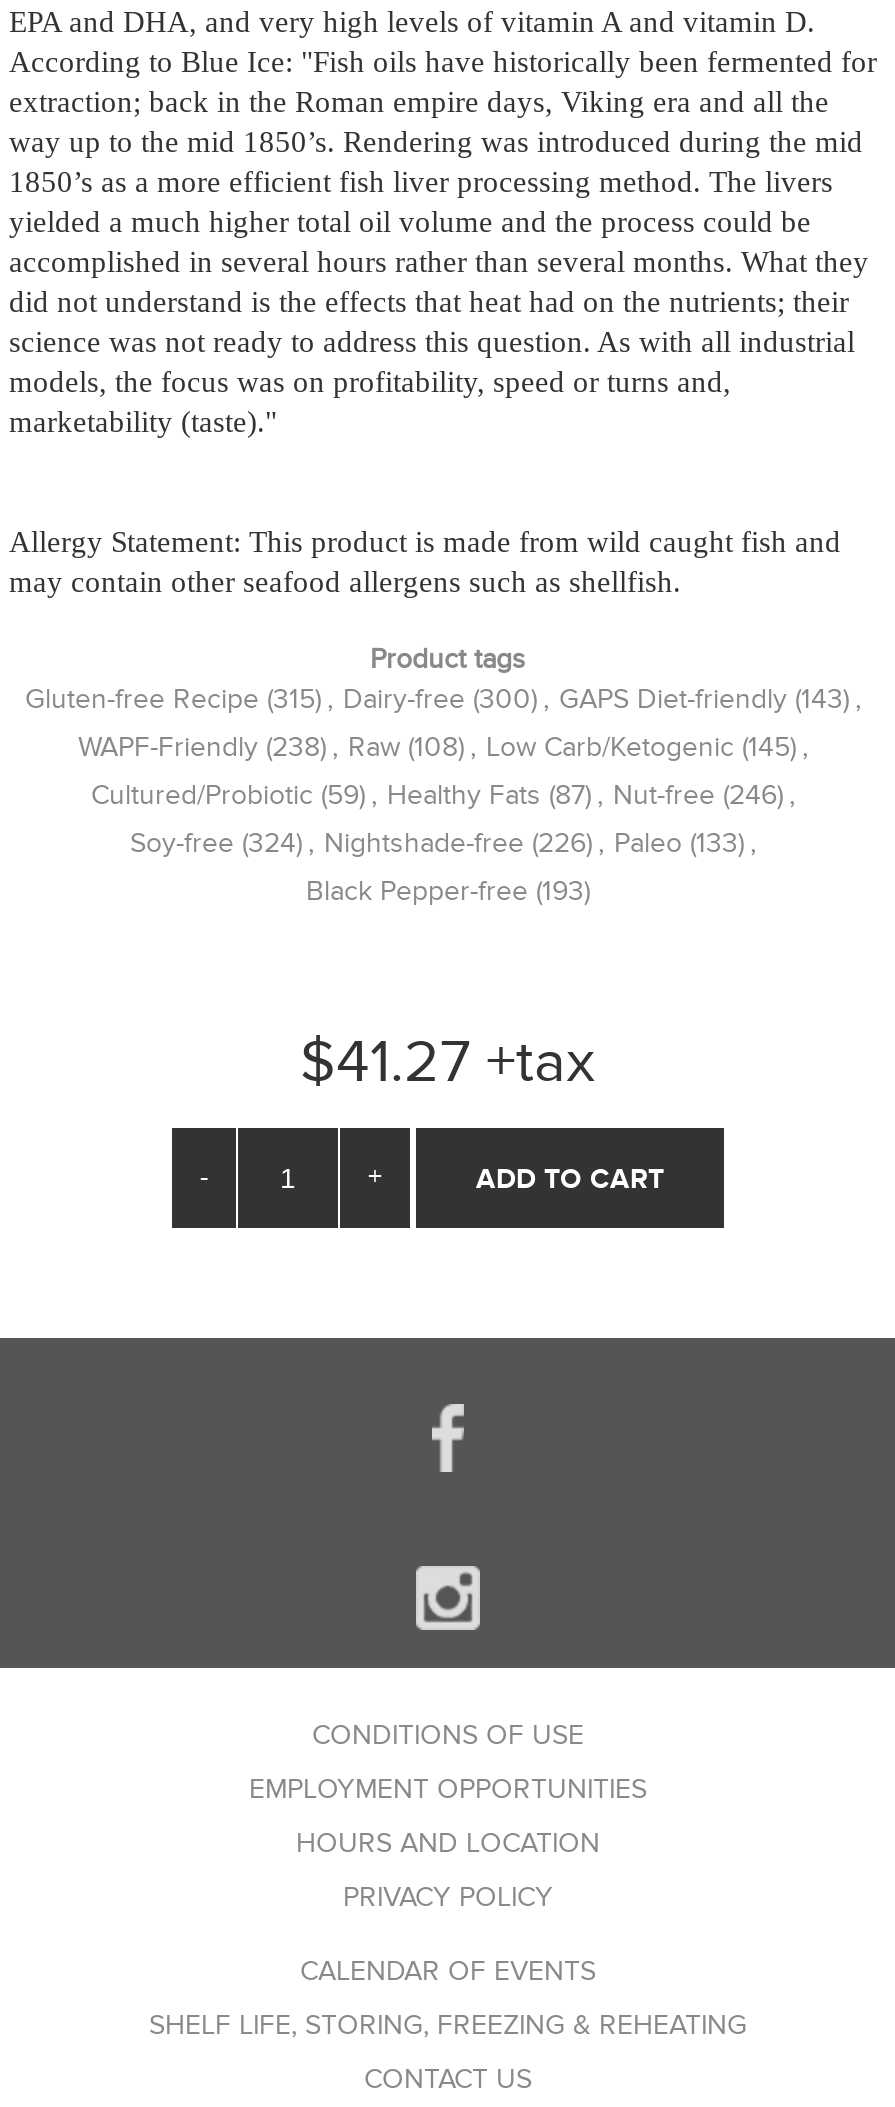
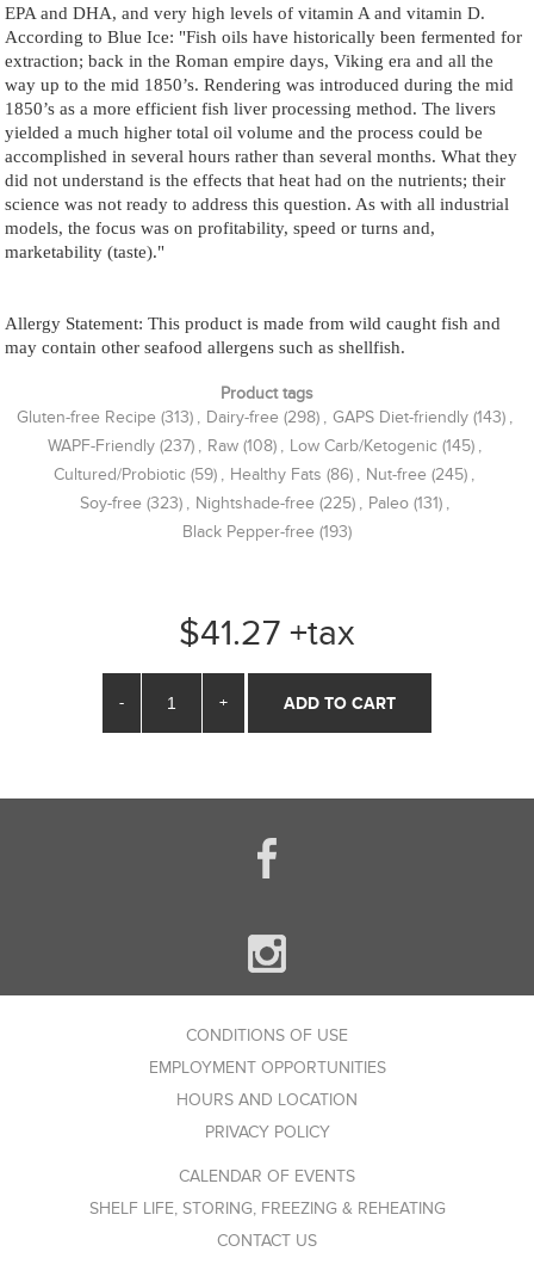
- Gluten-free Recipe (315) , Dairy-free (300) , GAPS Diet-friendly (143) ,
+ Gluten-free Recipe (313) , Dairy-free (298) , GAPS Diet-friendly (143) ,

- WAPF-Friendly (238) , Raw (108) , Low Carb/Ketogenic (145) ,
+ WAPF-Friendly (237) , Raw (108) , Low Carb/Ketogenic (145) ,

- Cultured/Probiotic (59) , Healthy Fats (87) , Nut-free (246) ,
+ Cultured/Probiotic (59) , Healthy Fats (86) , Nut-free (245) ,

- Soy-free (324) , Nightshade-free (226) , Paleo (133) ,
+ Soy-free (323) , Nightshade-free (225) , Paleo (131) ,
